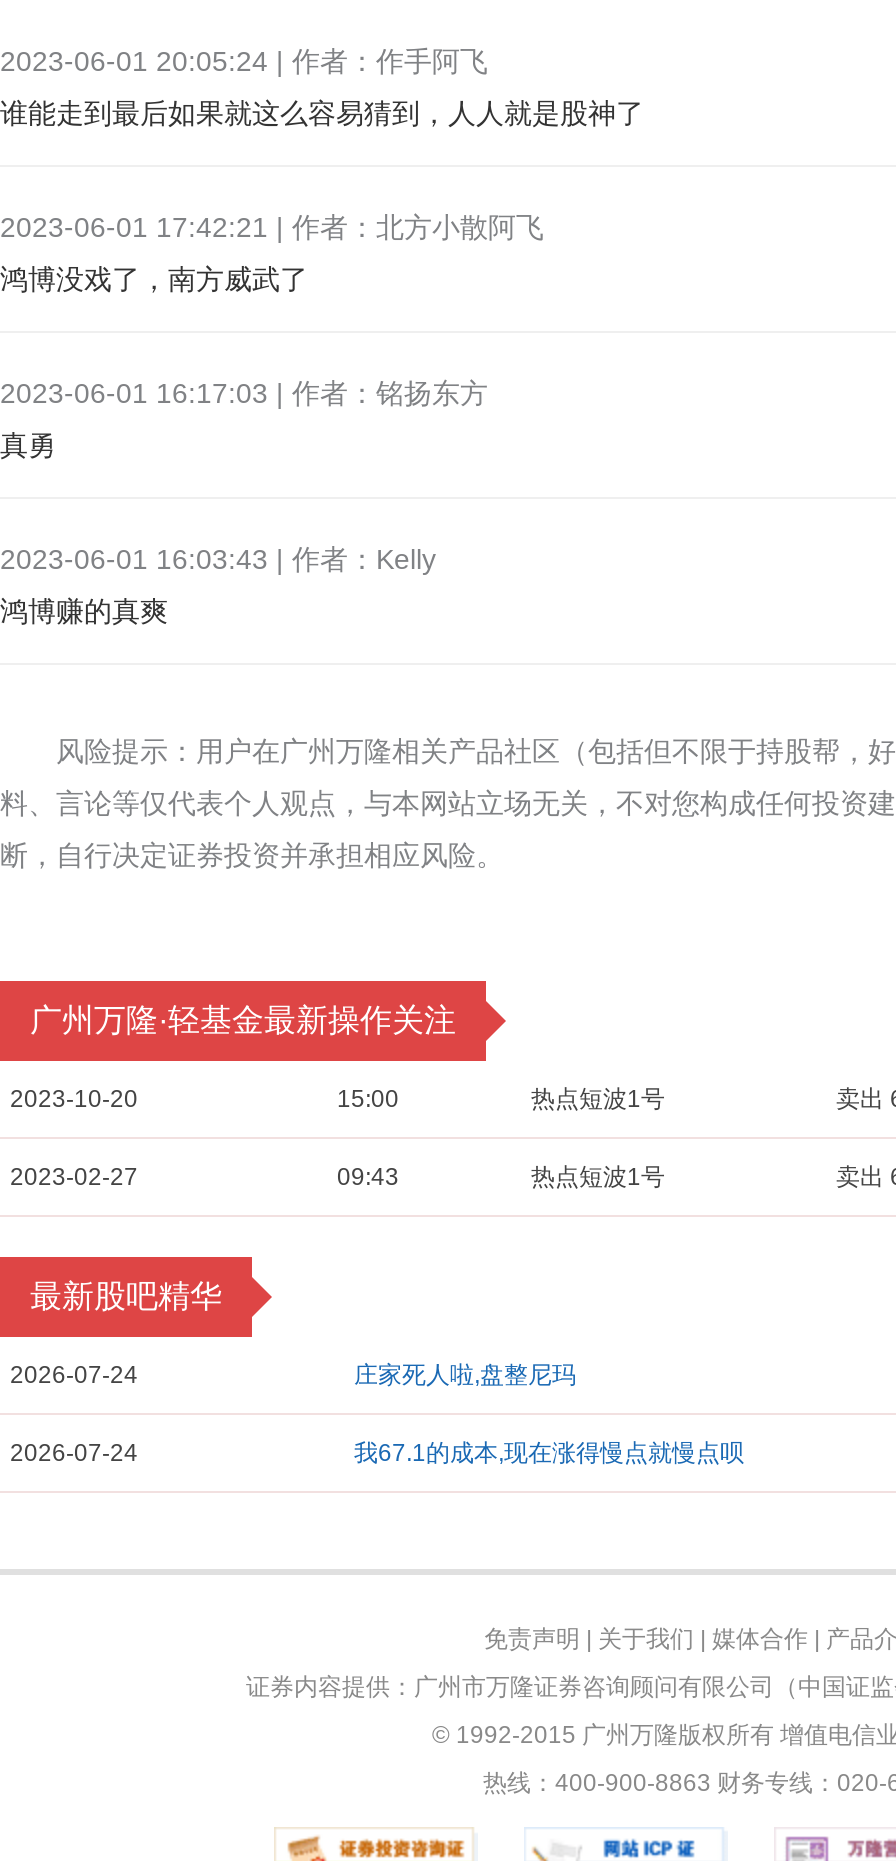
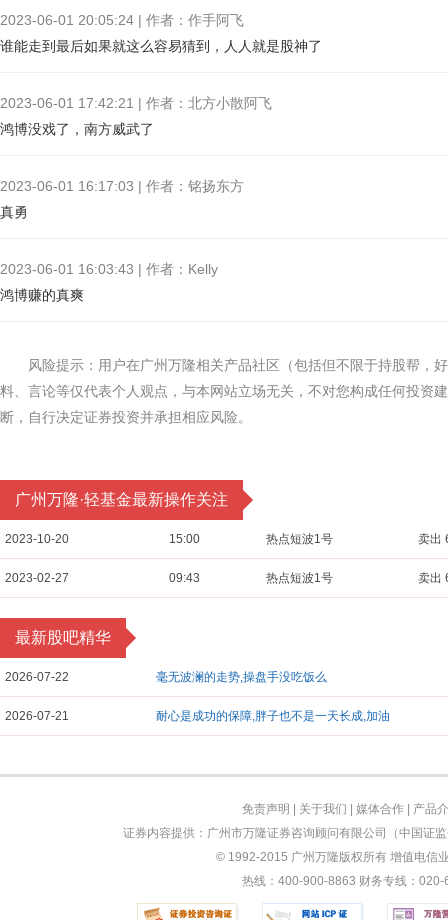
- 2026-07-24
- 庄家死人啦,盘整尼玛
+ 2026-07-22
+ 毫无波澜的走势,操盘手没吃饭么

- 2026-07-24
- 我67.1的成本,现在涨得慢点就慢点呗
+ 2026-07-21
+ 耐心是成功的保障,胖子也不是一天长成,加油
